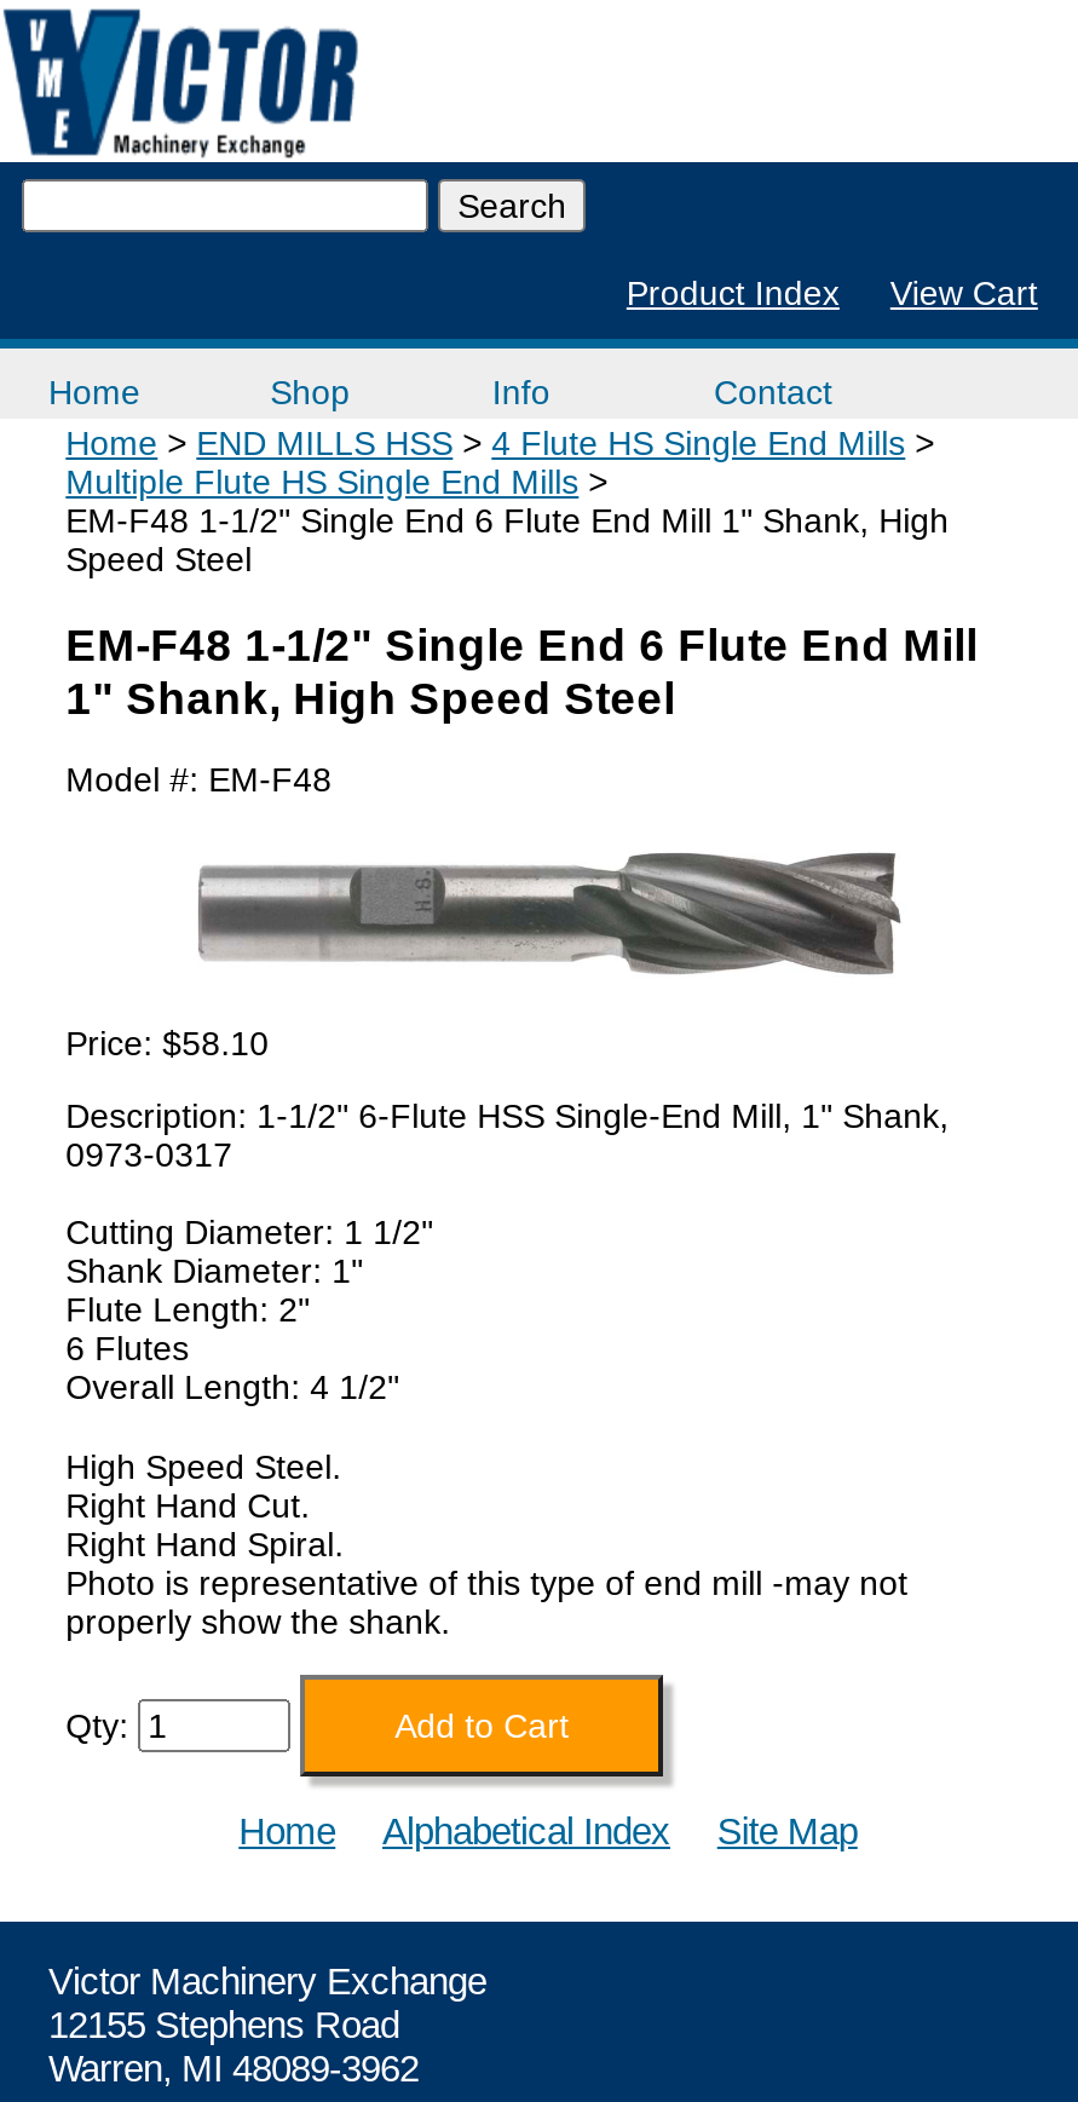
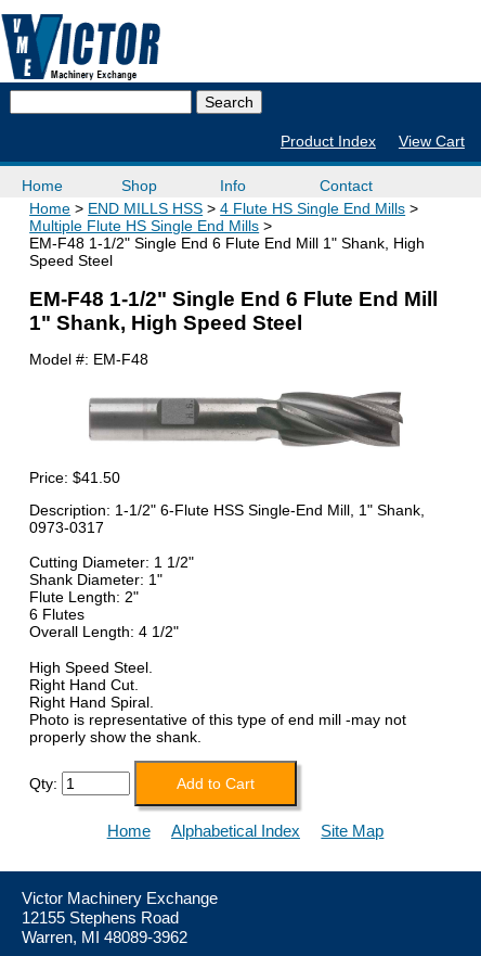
- Price: $58.10
+ Price: $41.50
